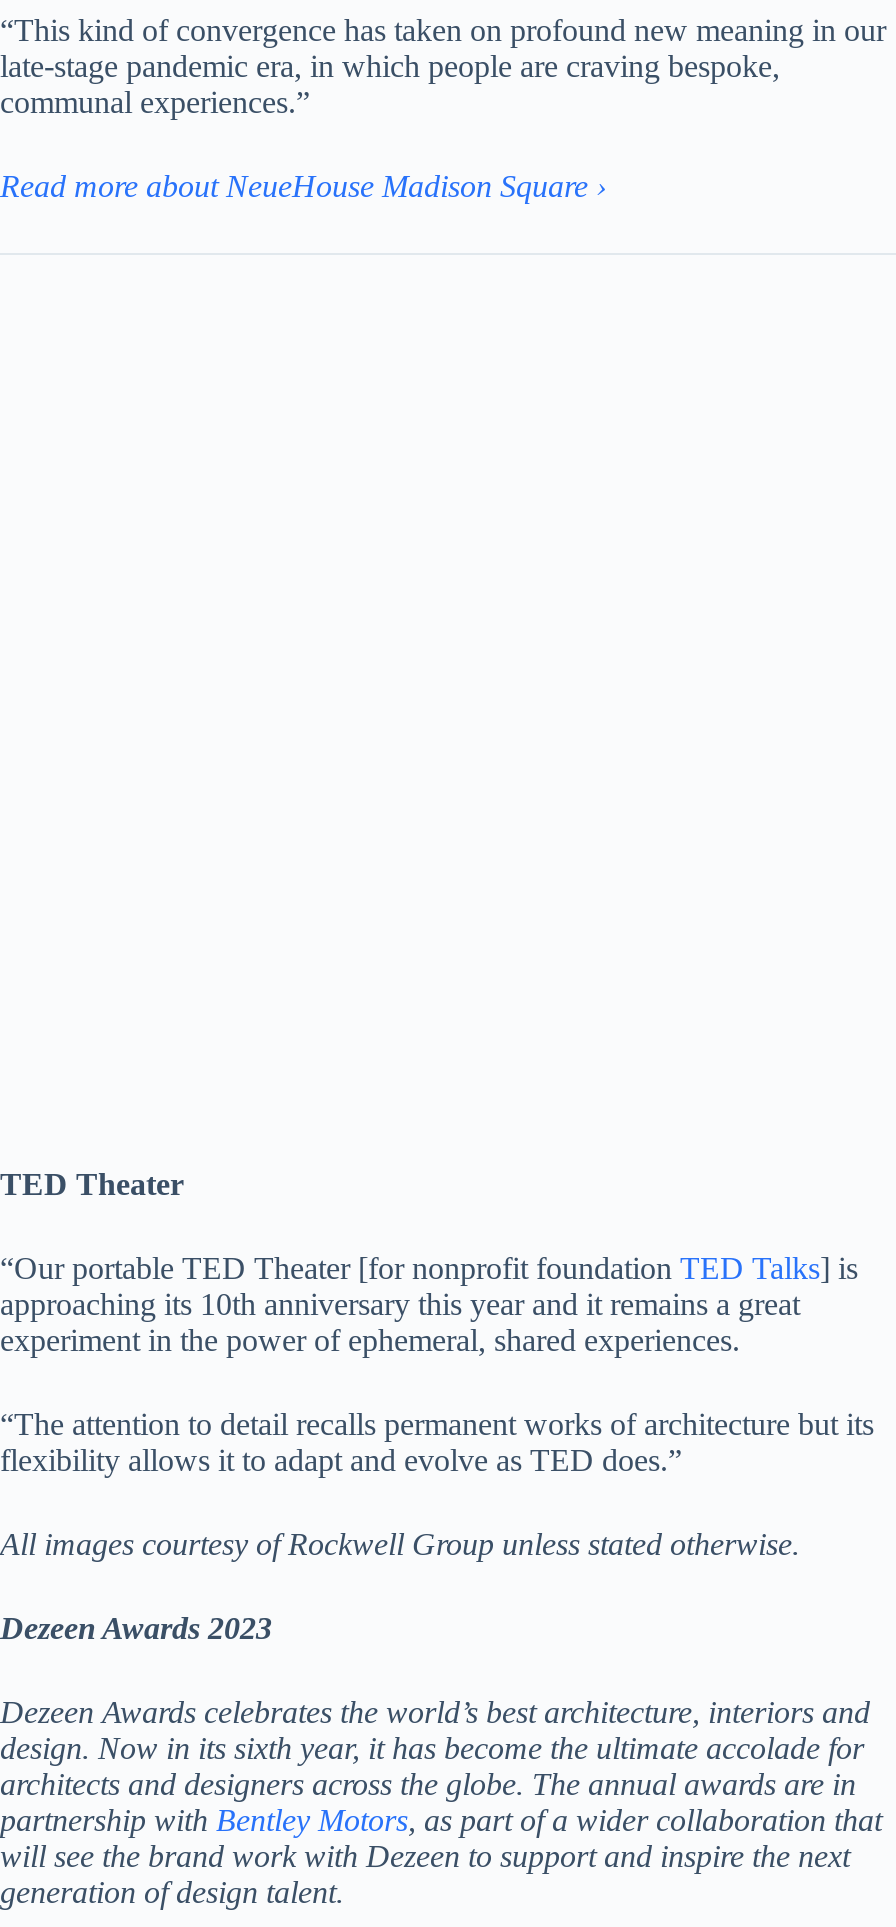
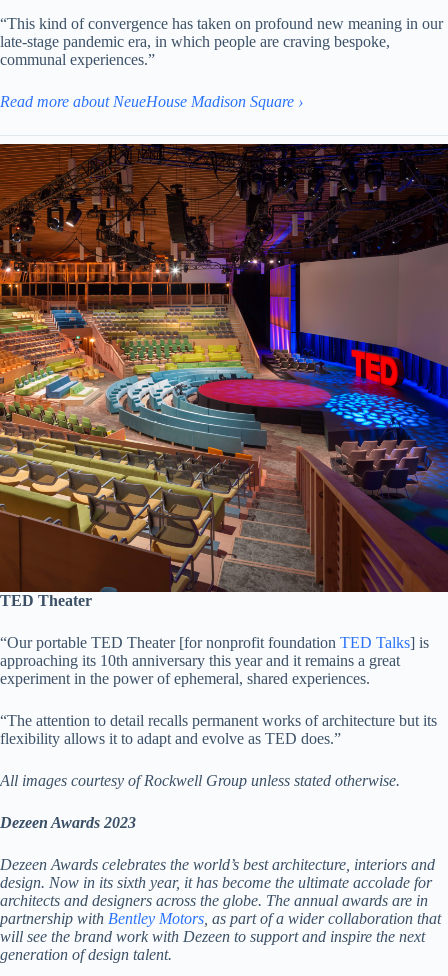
+ [image]
